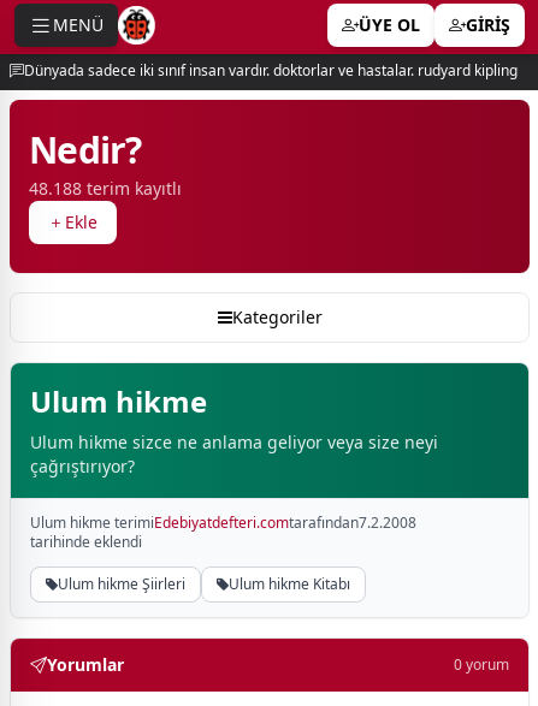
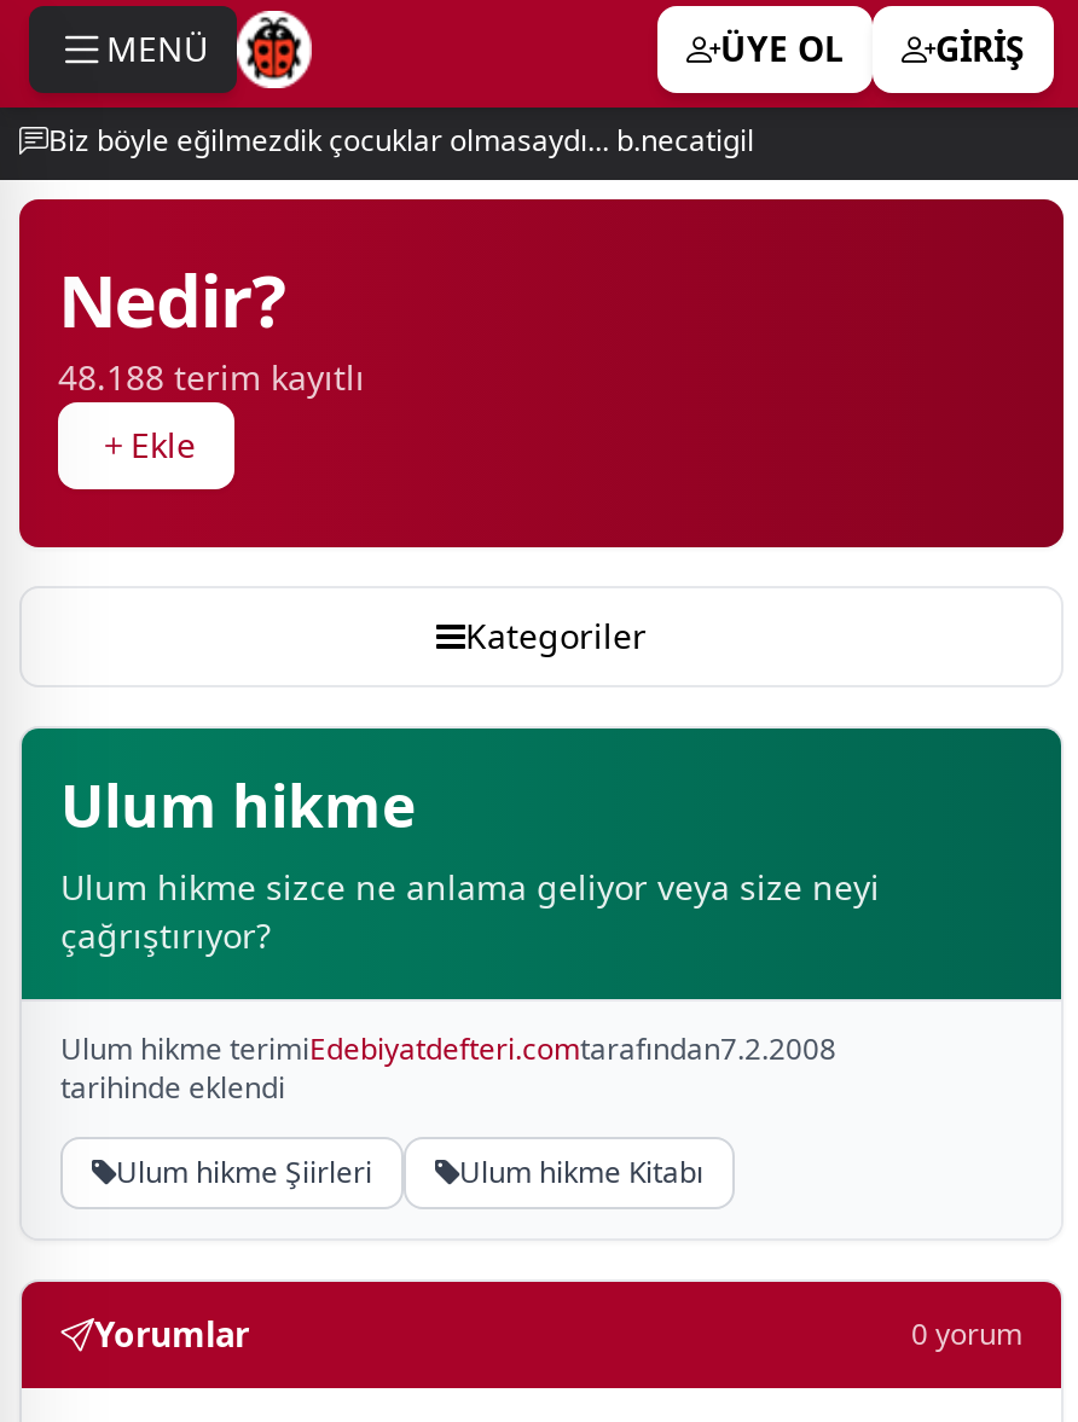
- Dünyada sadece iki sınıf insan vardır. doktorlar ve hastalar. rudyard kipling
+ Biz böyle eğilmezdik çocuklar olmasaydı... b.necatigil
